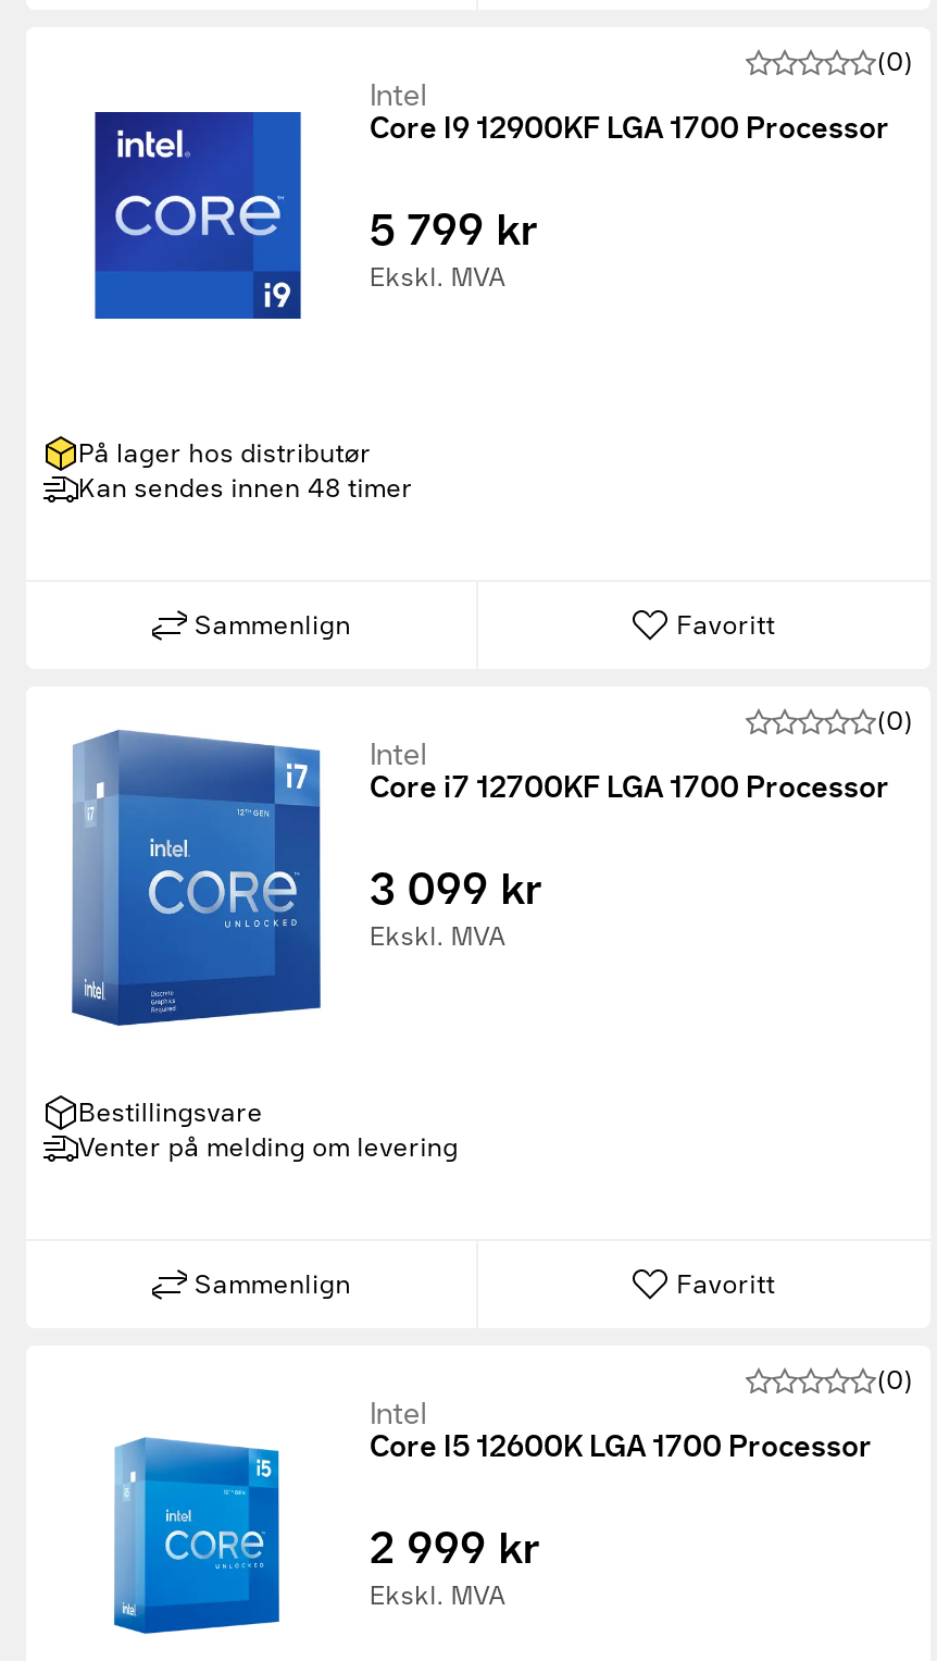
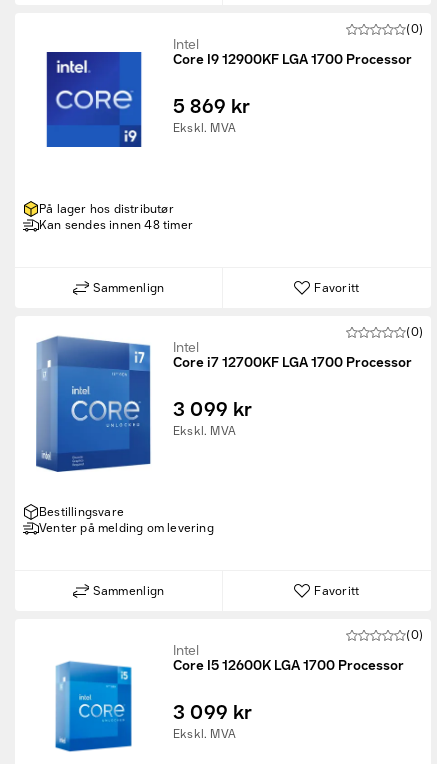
- 5 799 kr
+ 5 869 kr

- 2 999 kr
+ 3 099 kr
